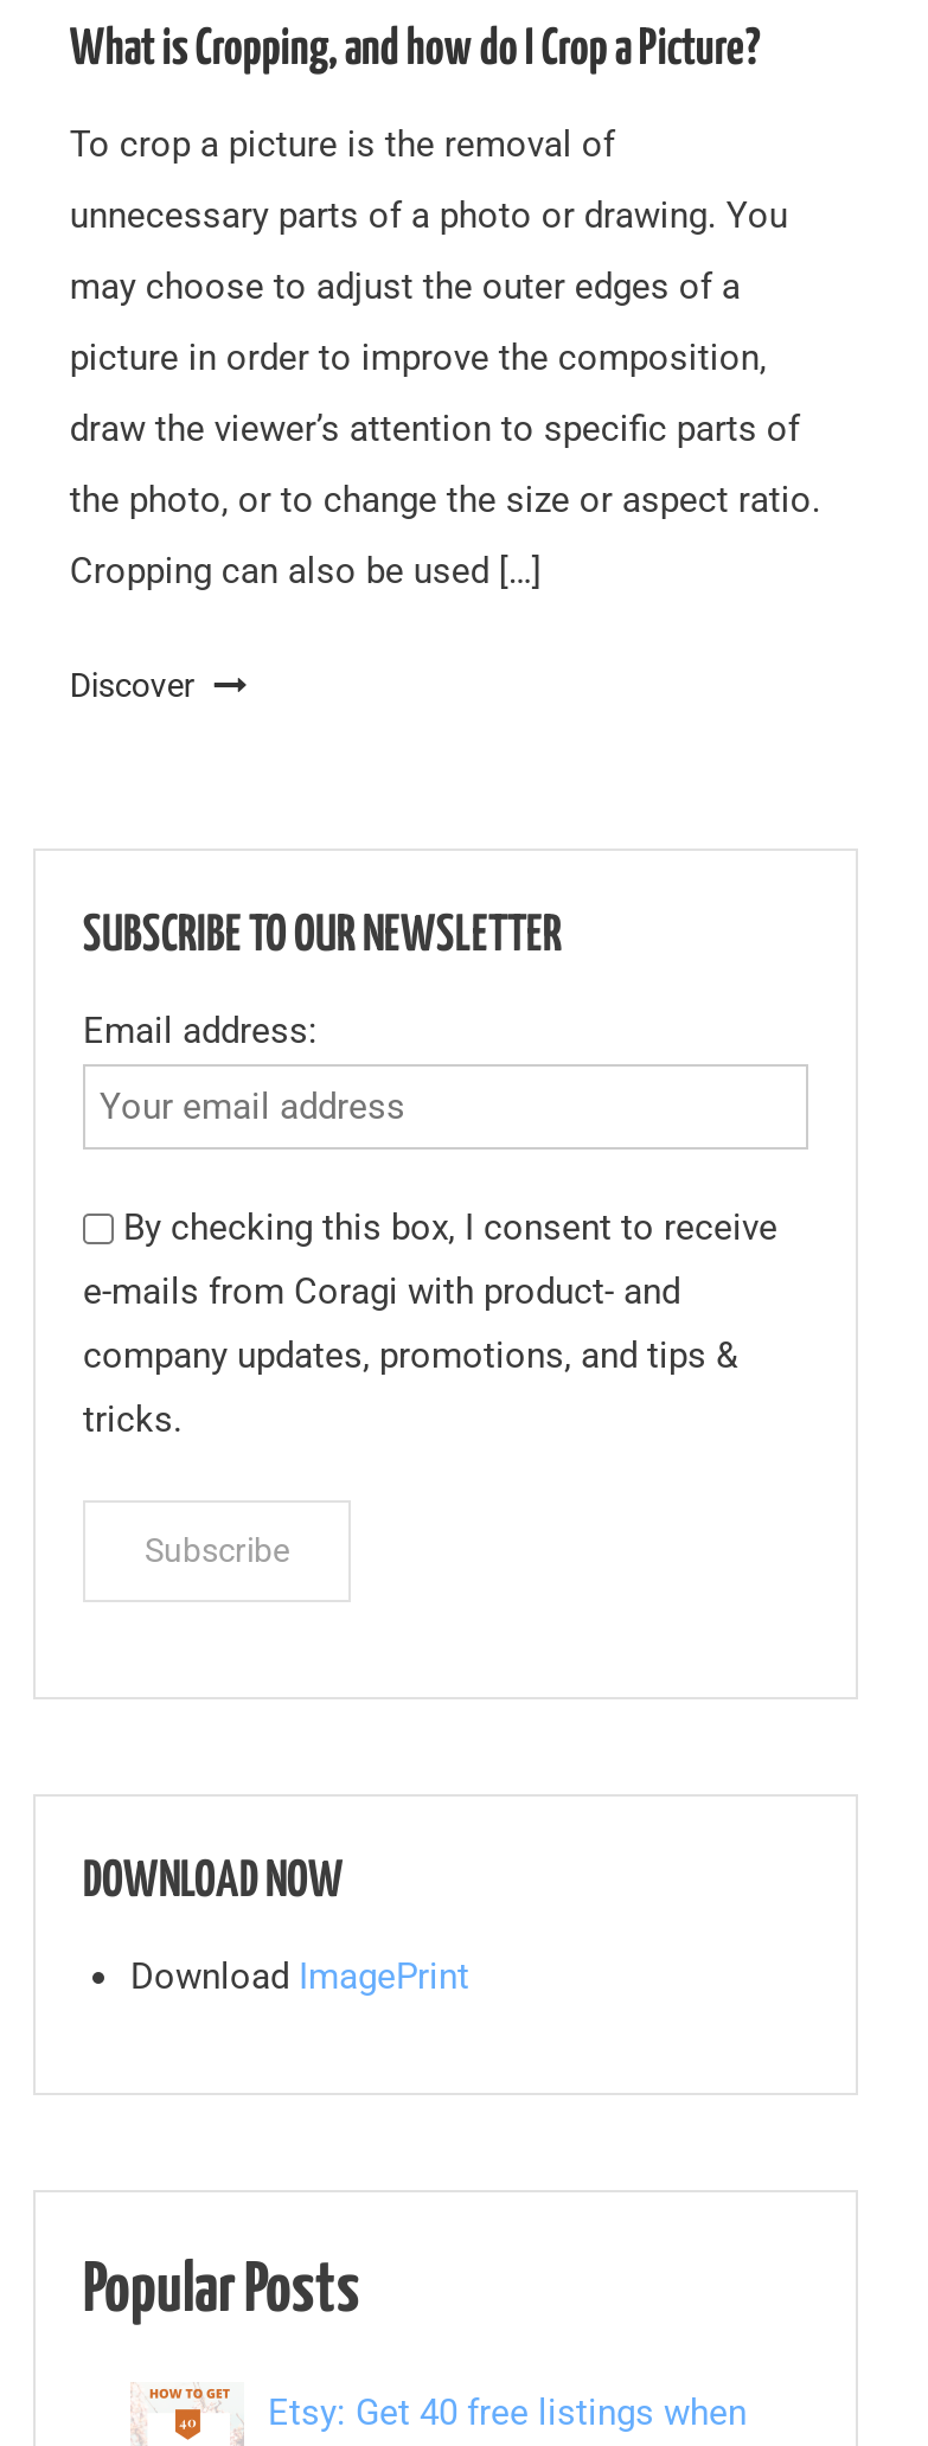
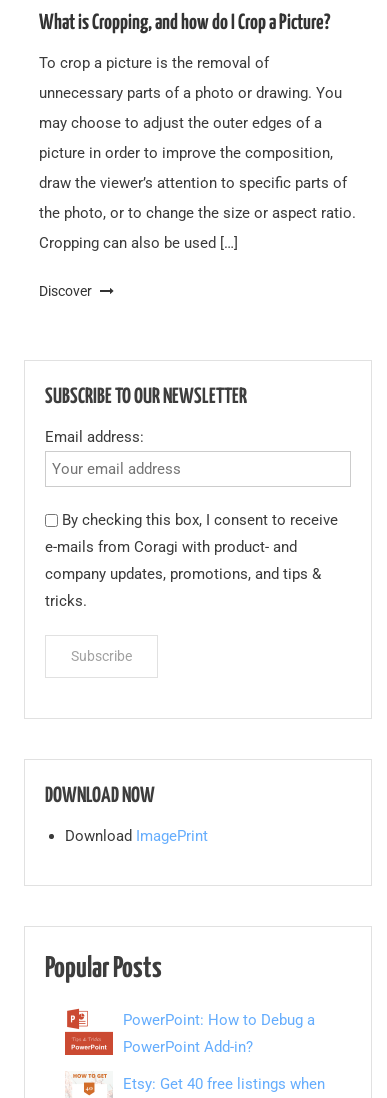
+ [image]
+ PowerPoint: How to Debug a
+ PowerPoint Add-in?
